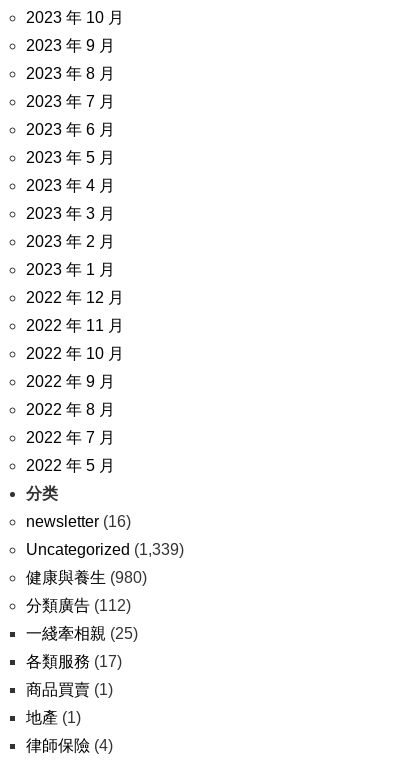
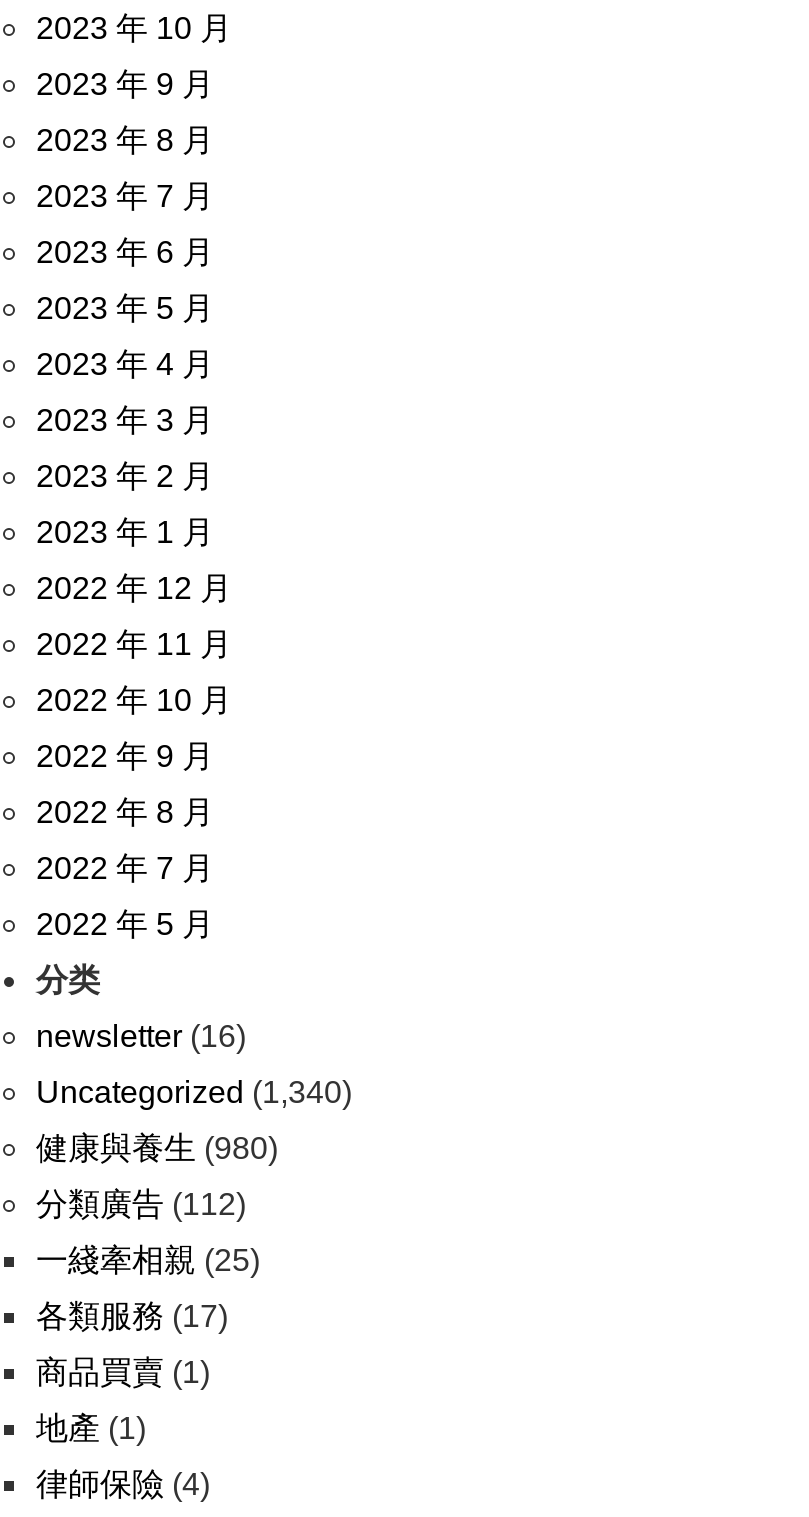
- Uncategorized (1,339)
+ Uncategorized (1,340)
